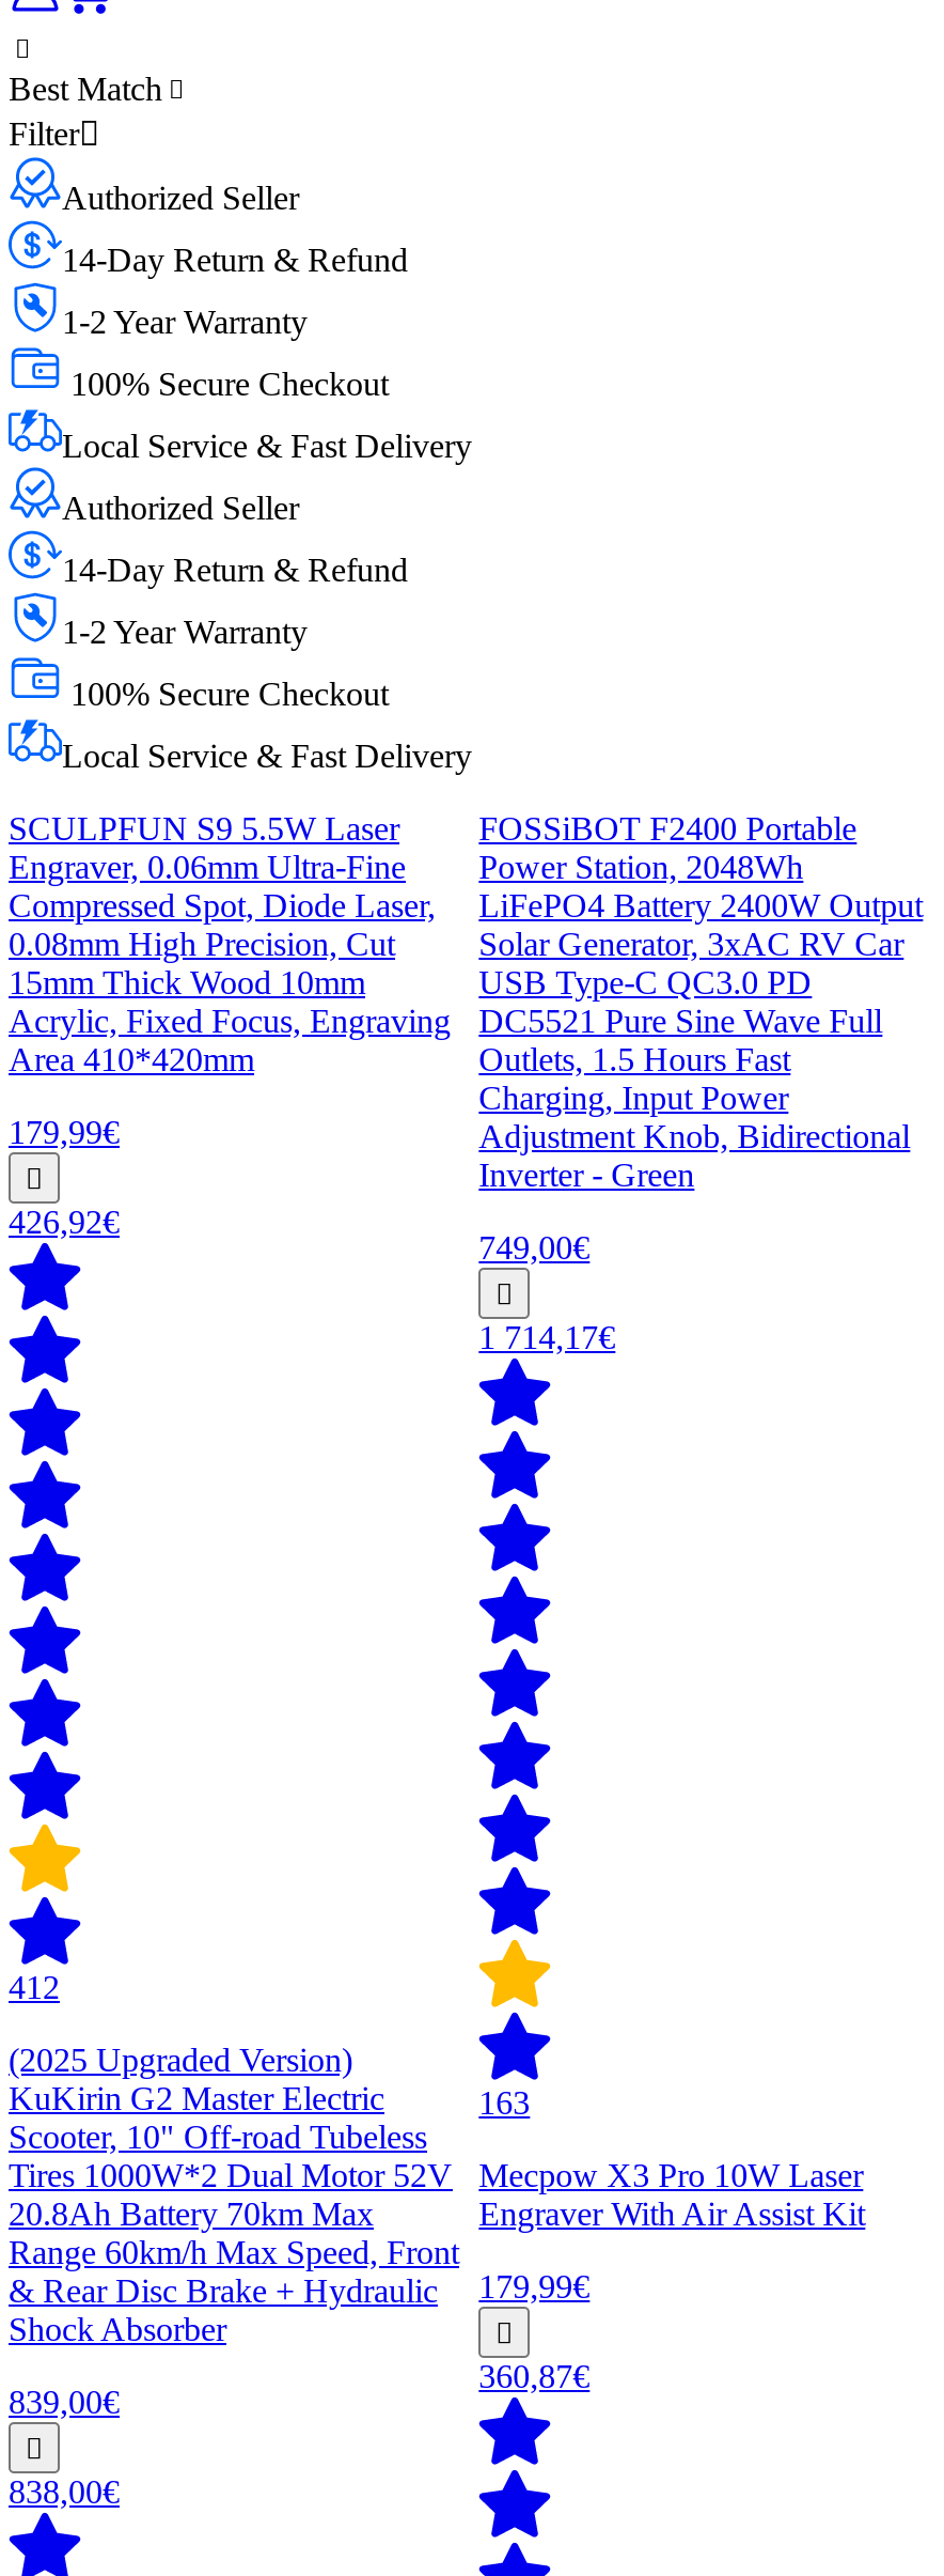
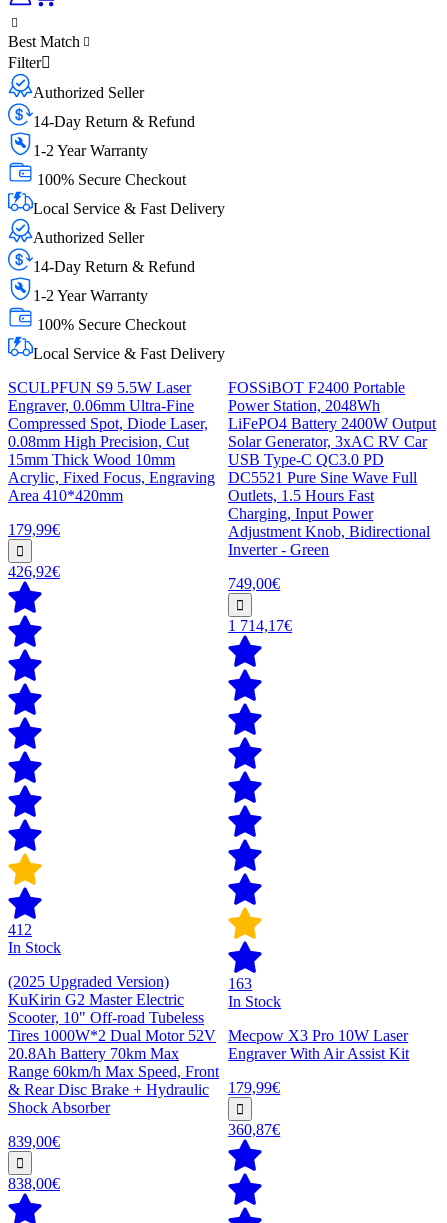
+ In Stock

+ In Stock
